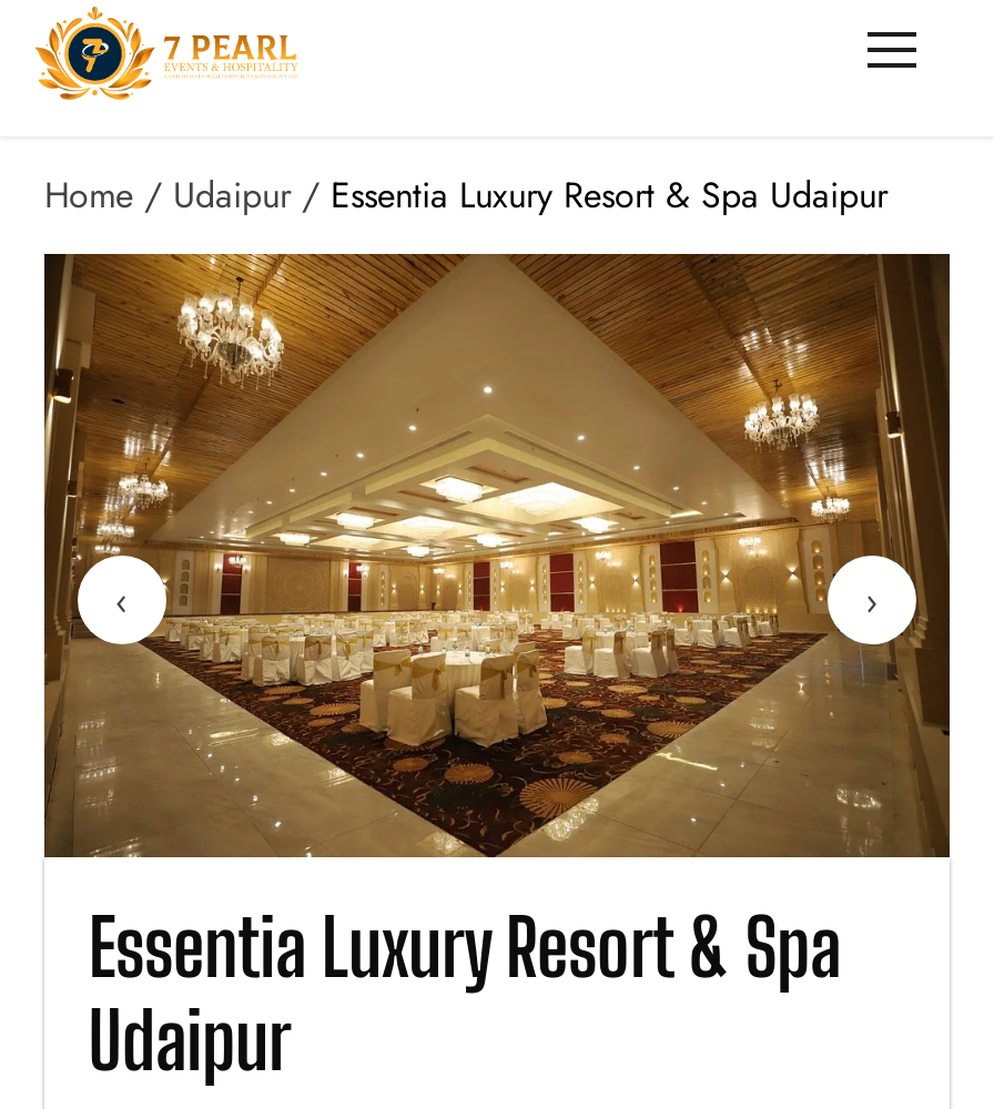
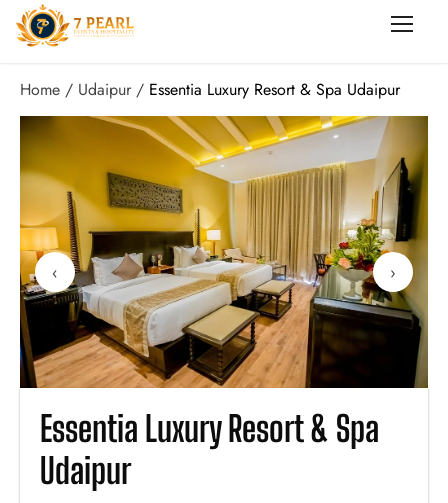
- [image]
+ [image]
